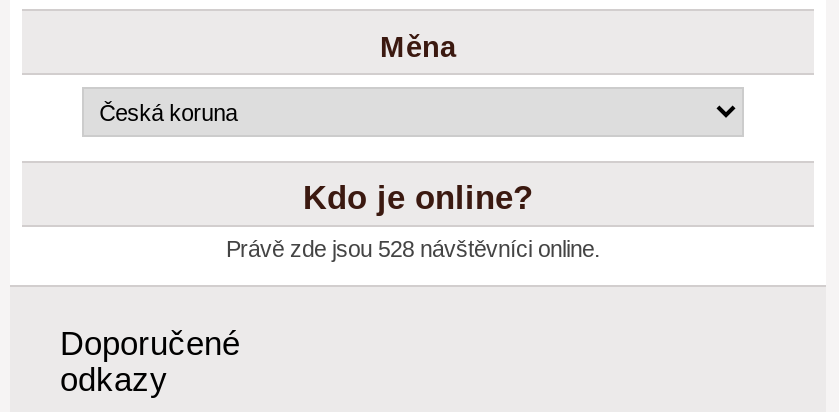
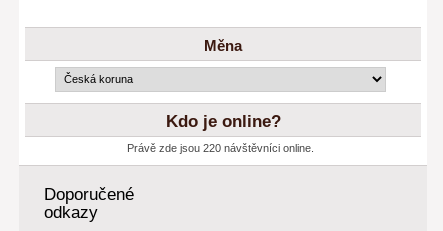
- Právě zde jsou 528 návštěvníci online.
+ Právě zde jsou 220 návštěvníci online.
